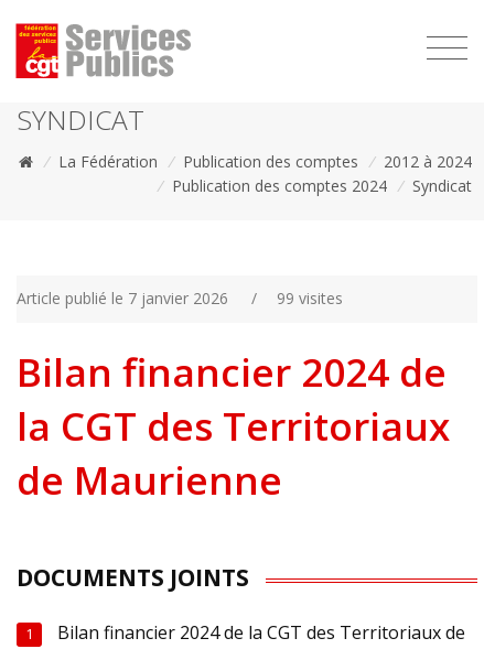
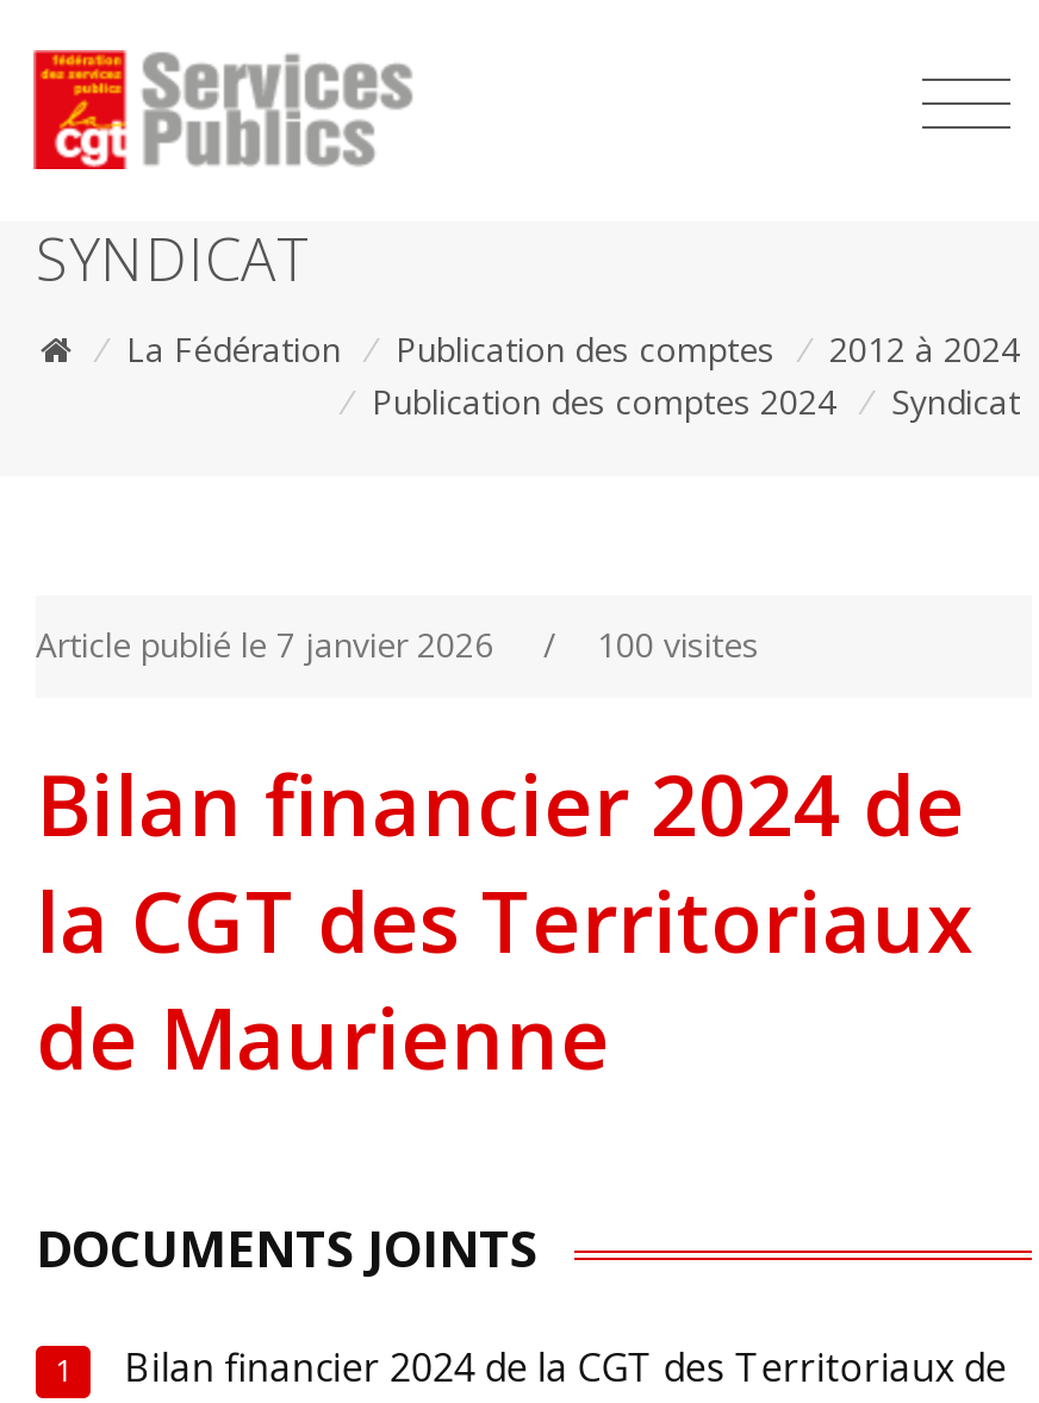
- 99 visites
+ 100 visites
